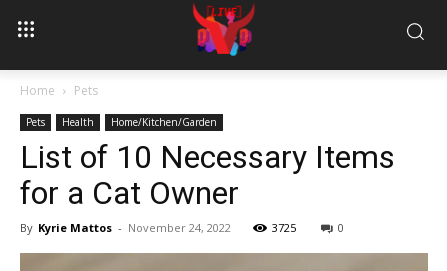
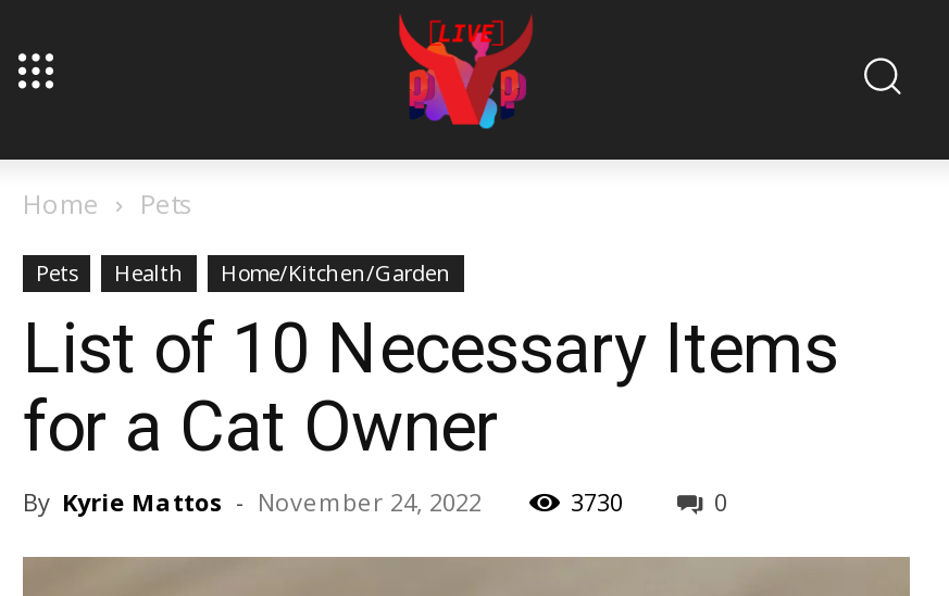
- 3725
+ 3730
